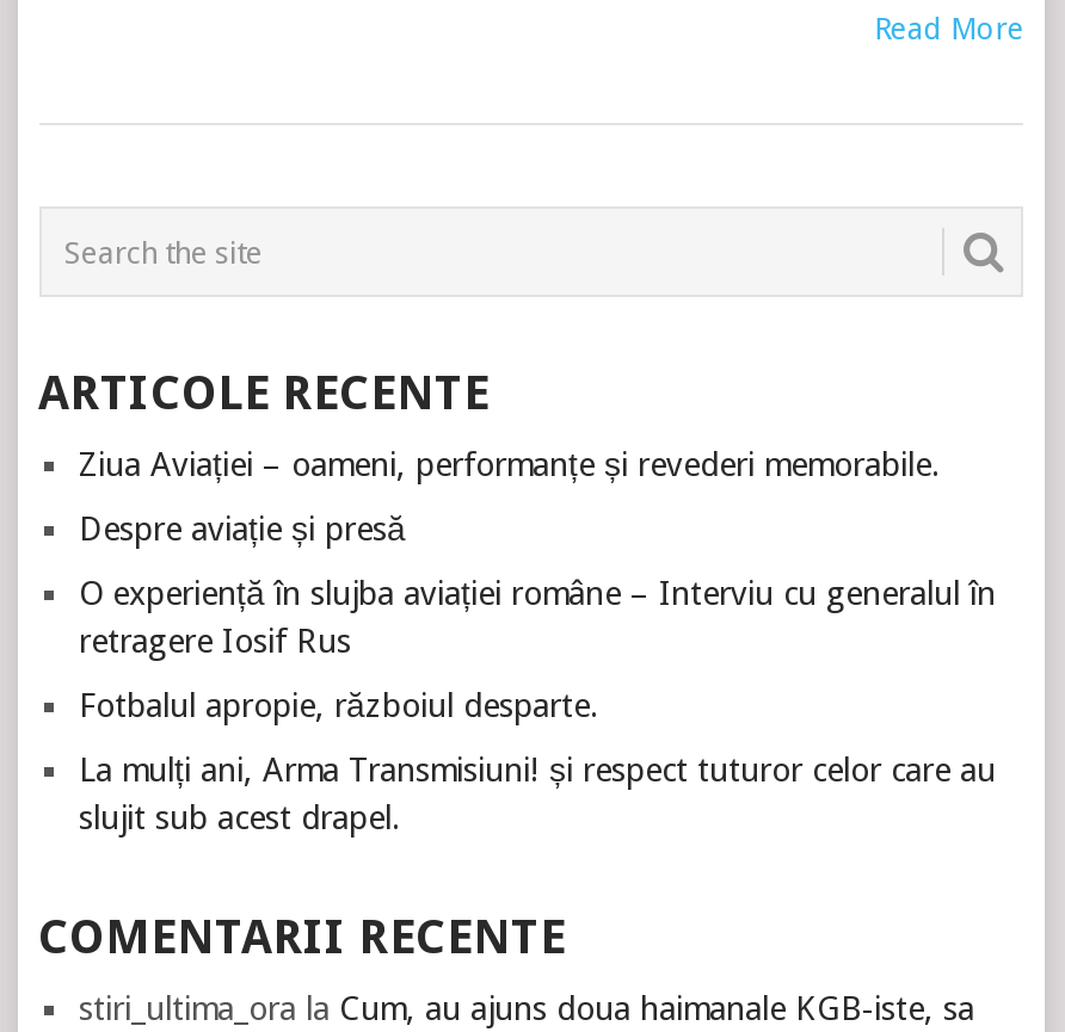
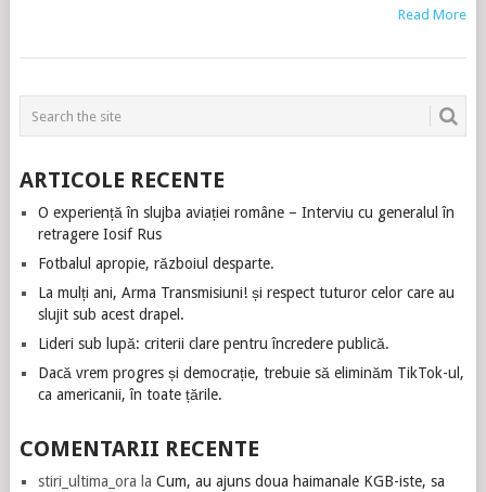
- Ziua Aviației – oameni, performanțe și revederi memorabile.
- Despre aviație și presă

moved up: O experiență în slujba aviației române – Interviu cu generalul în | retragere Iosif Rus | Fotbalul apropie, războiul desparte. | La mulți ani, Arma Transmisiuni! și respect tuturor celor care au | slujit sub acest drapel.

+ Lideri sub lupă: criterii clare pentru încredere publică.
+ Dacă vrem progres și democrație, trebuie să eliminăm TikTok-ul,
+ ca americanii, în toate țările.
